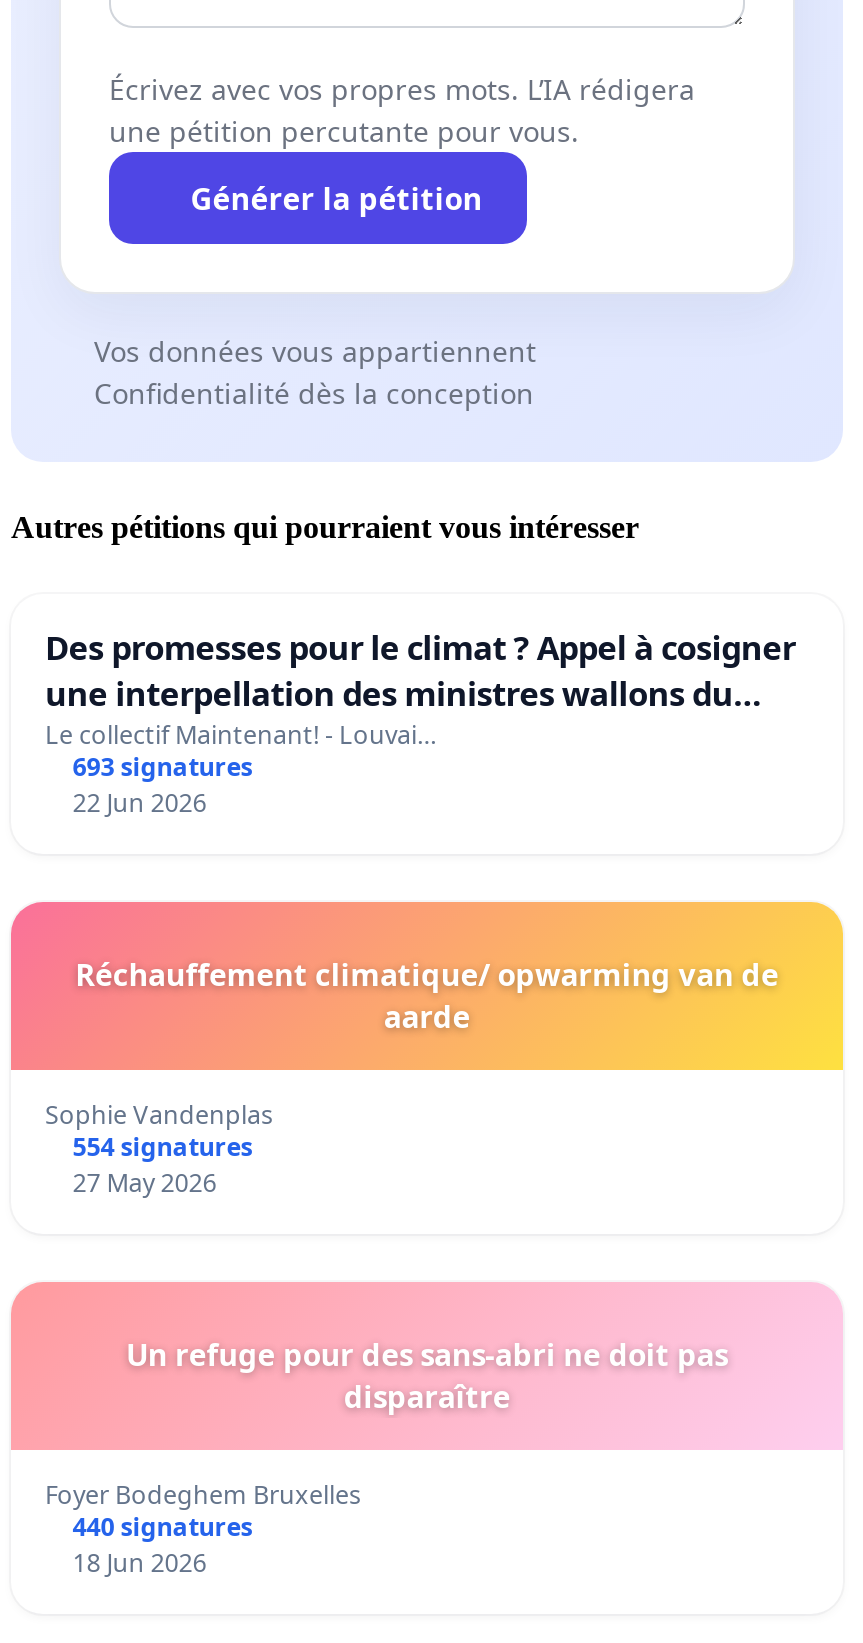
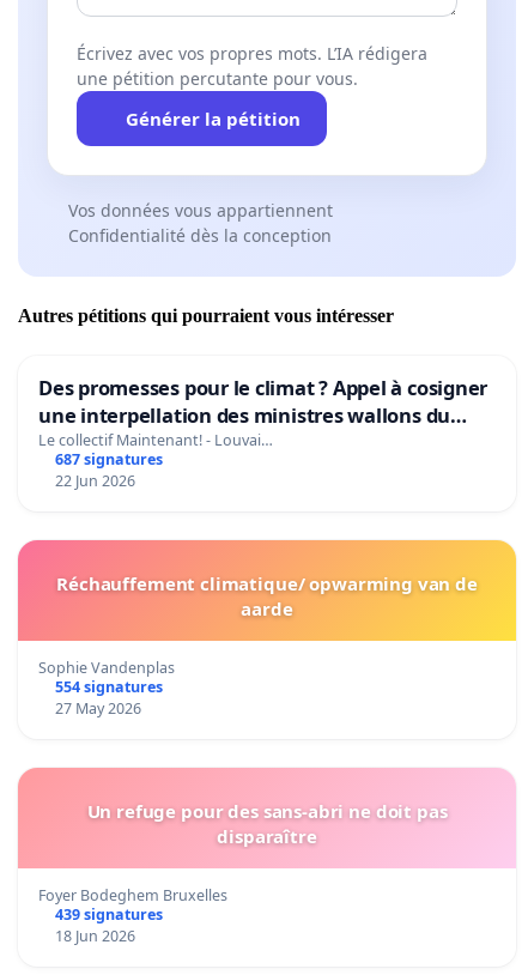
- 693 signatures
+ 687 signatures

- 440 signatures
+ 439 signatures
